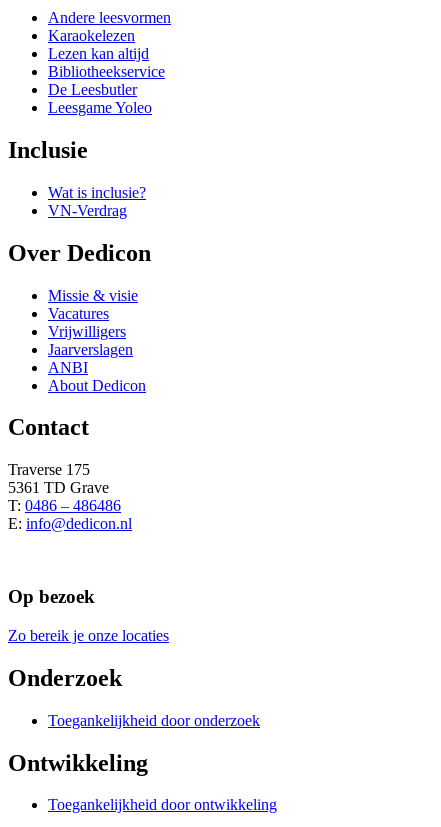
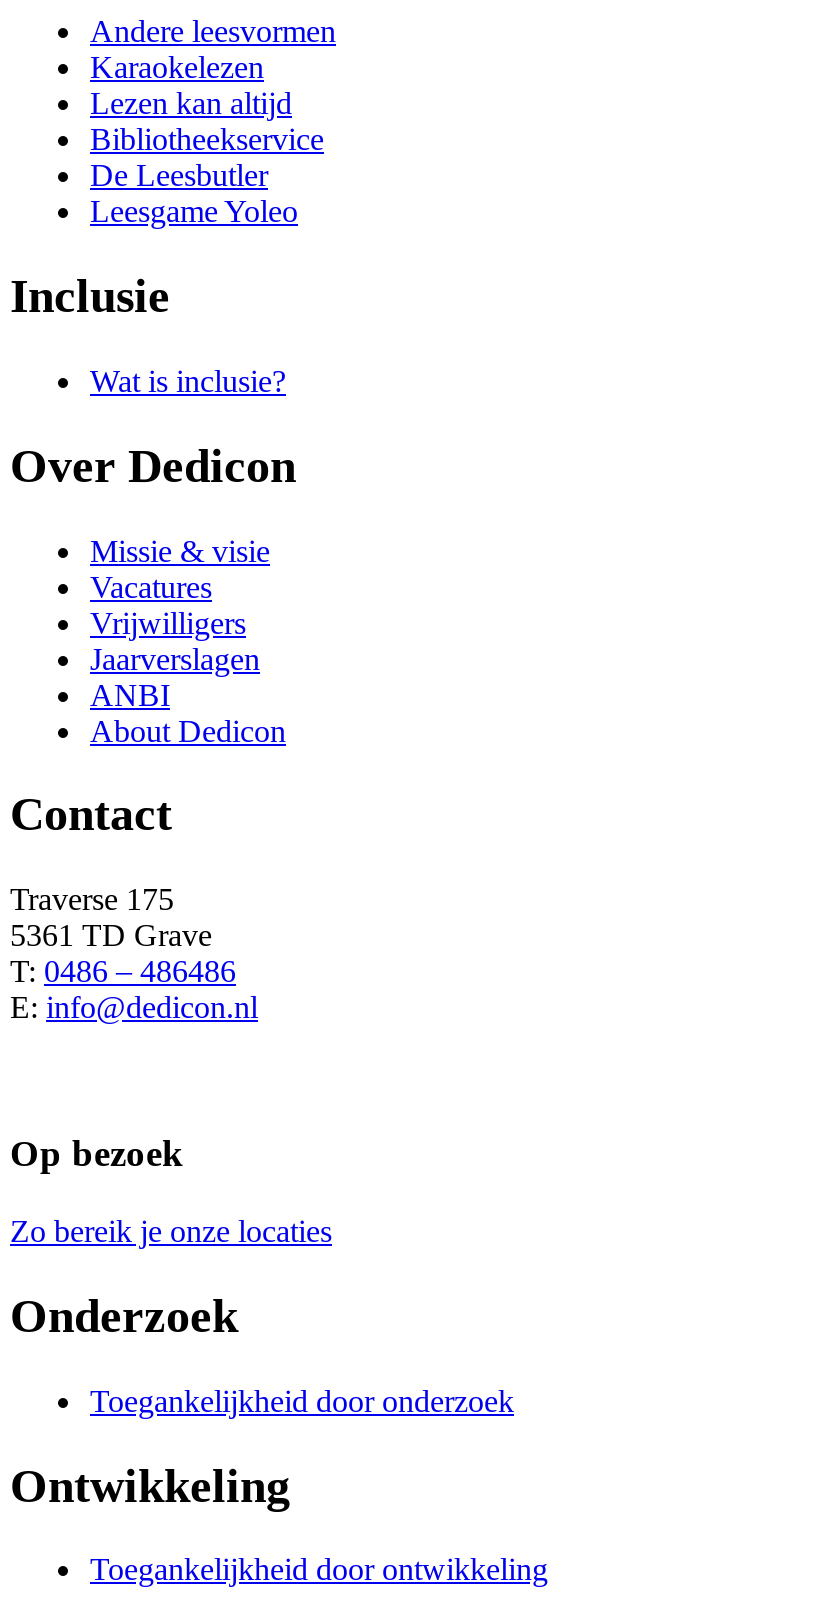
- VN-Verdrag
